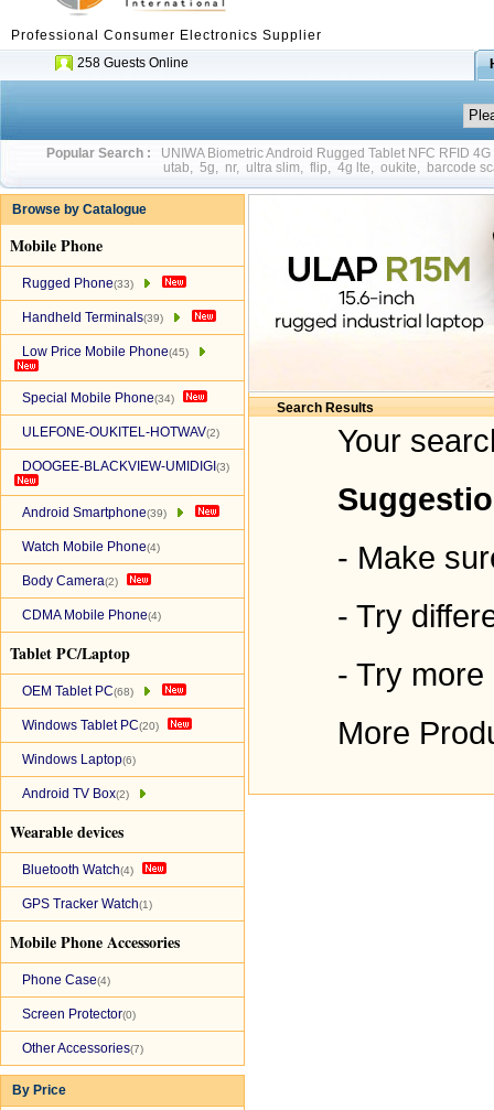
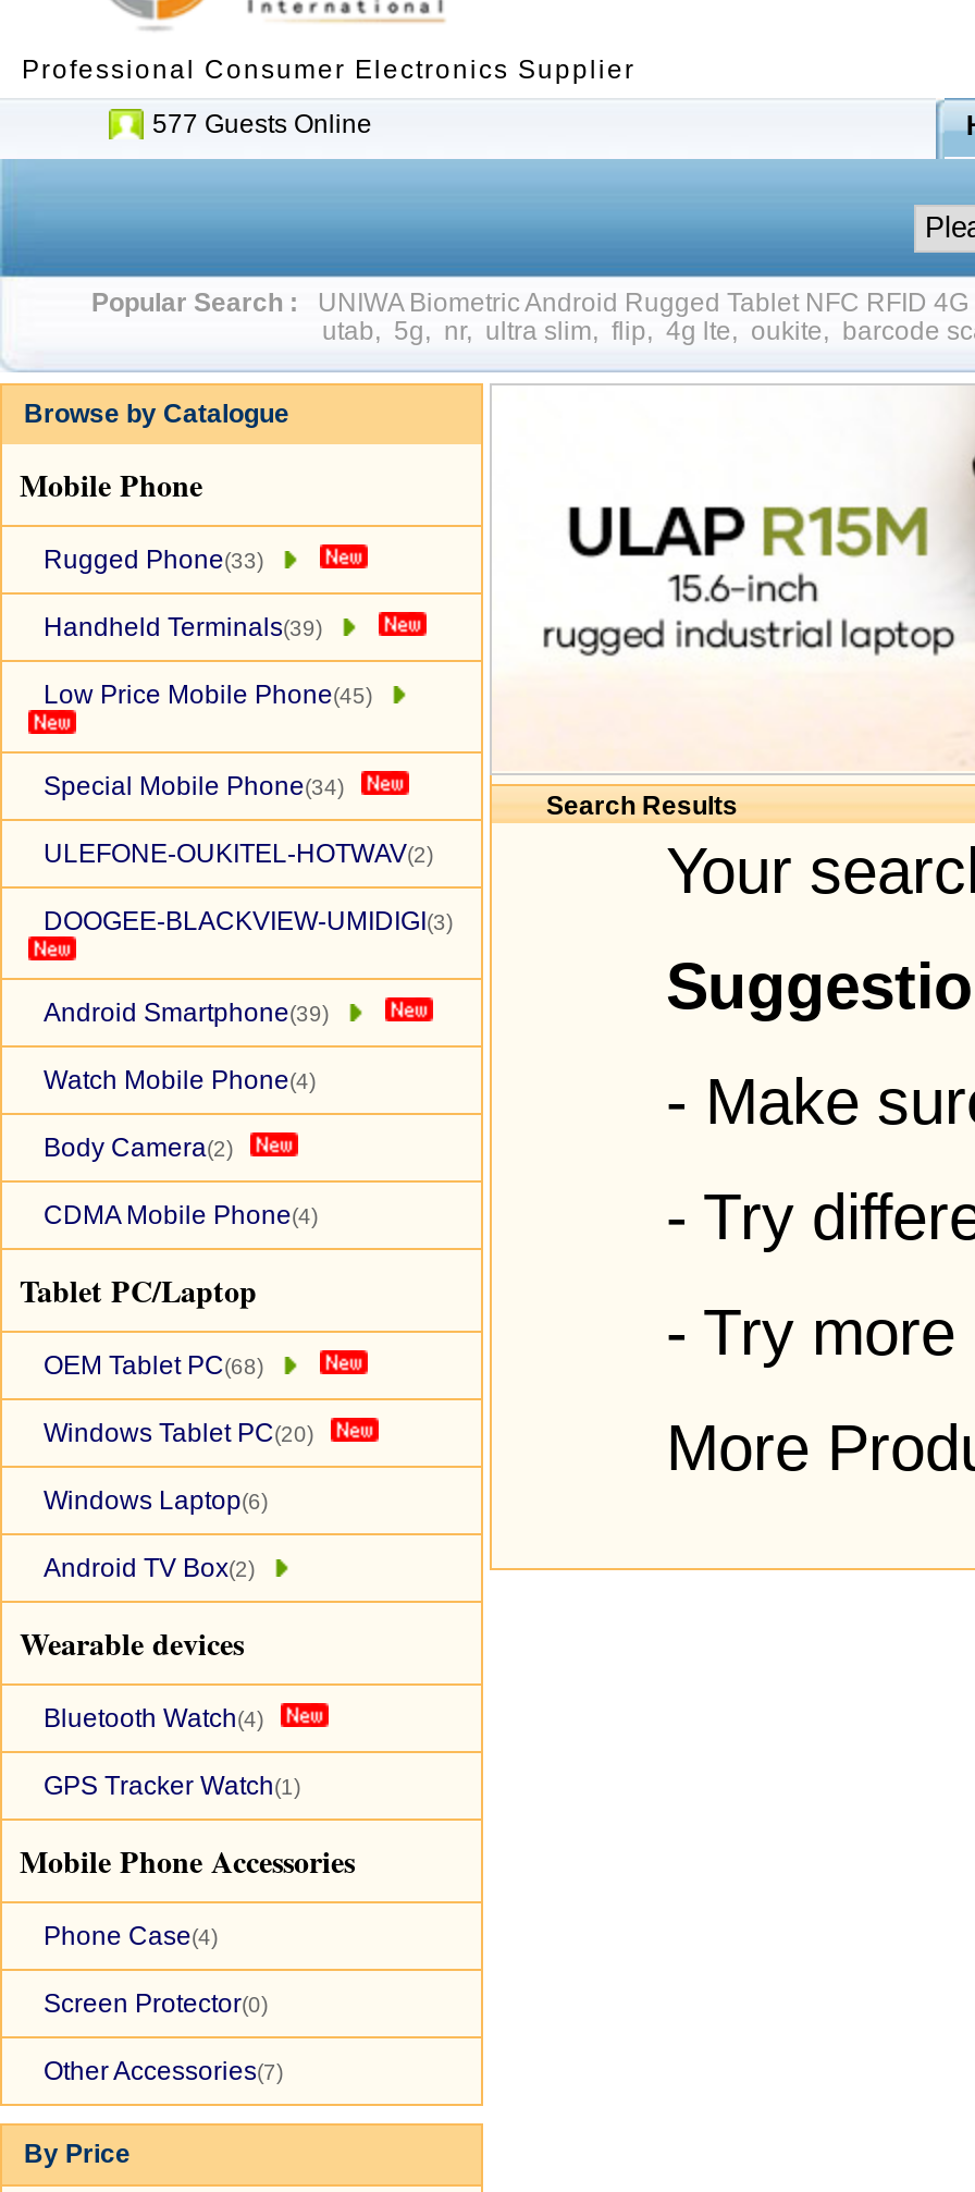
- 258 Guests Online
+ 577 Guests Online
